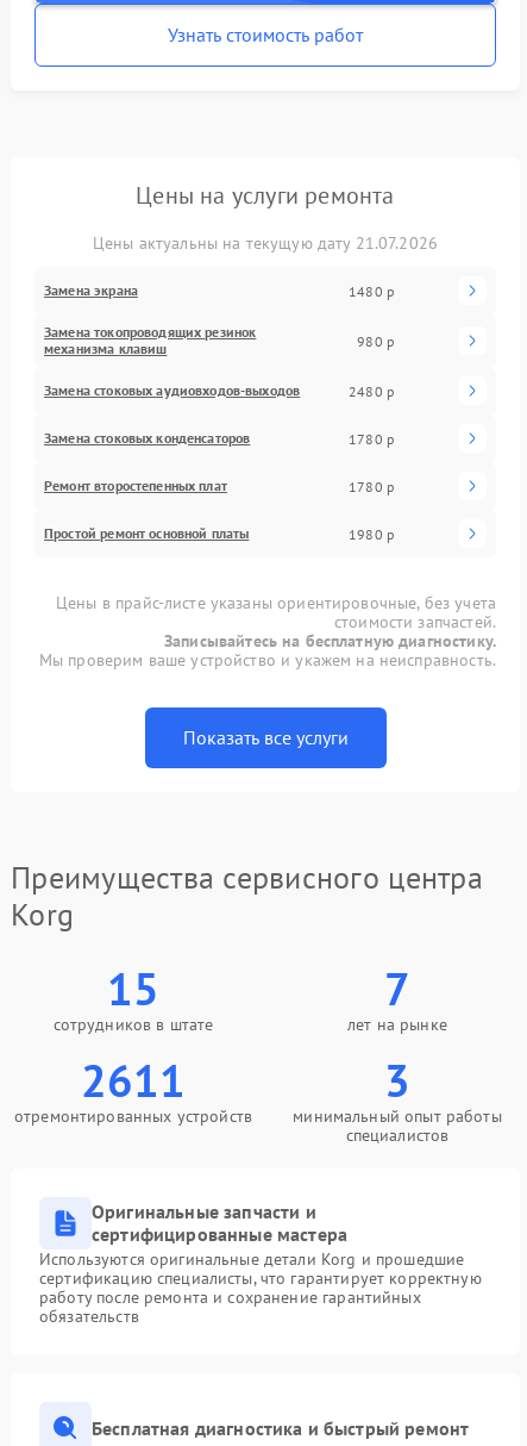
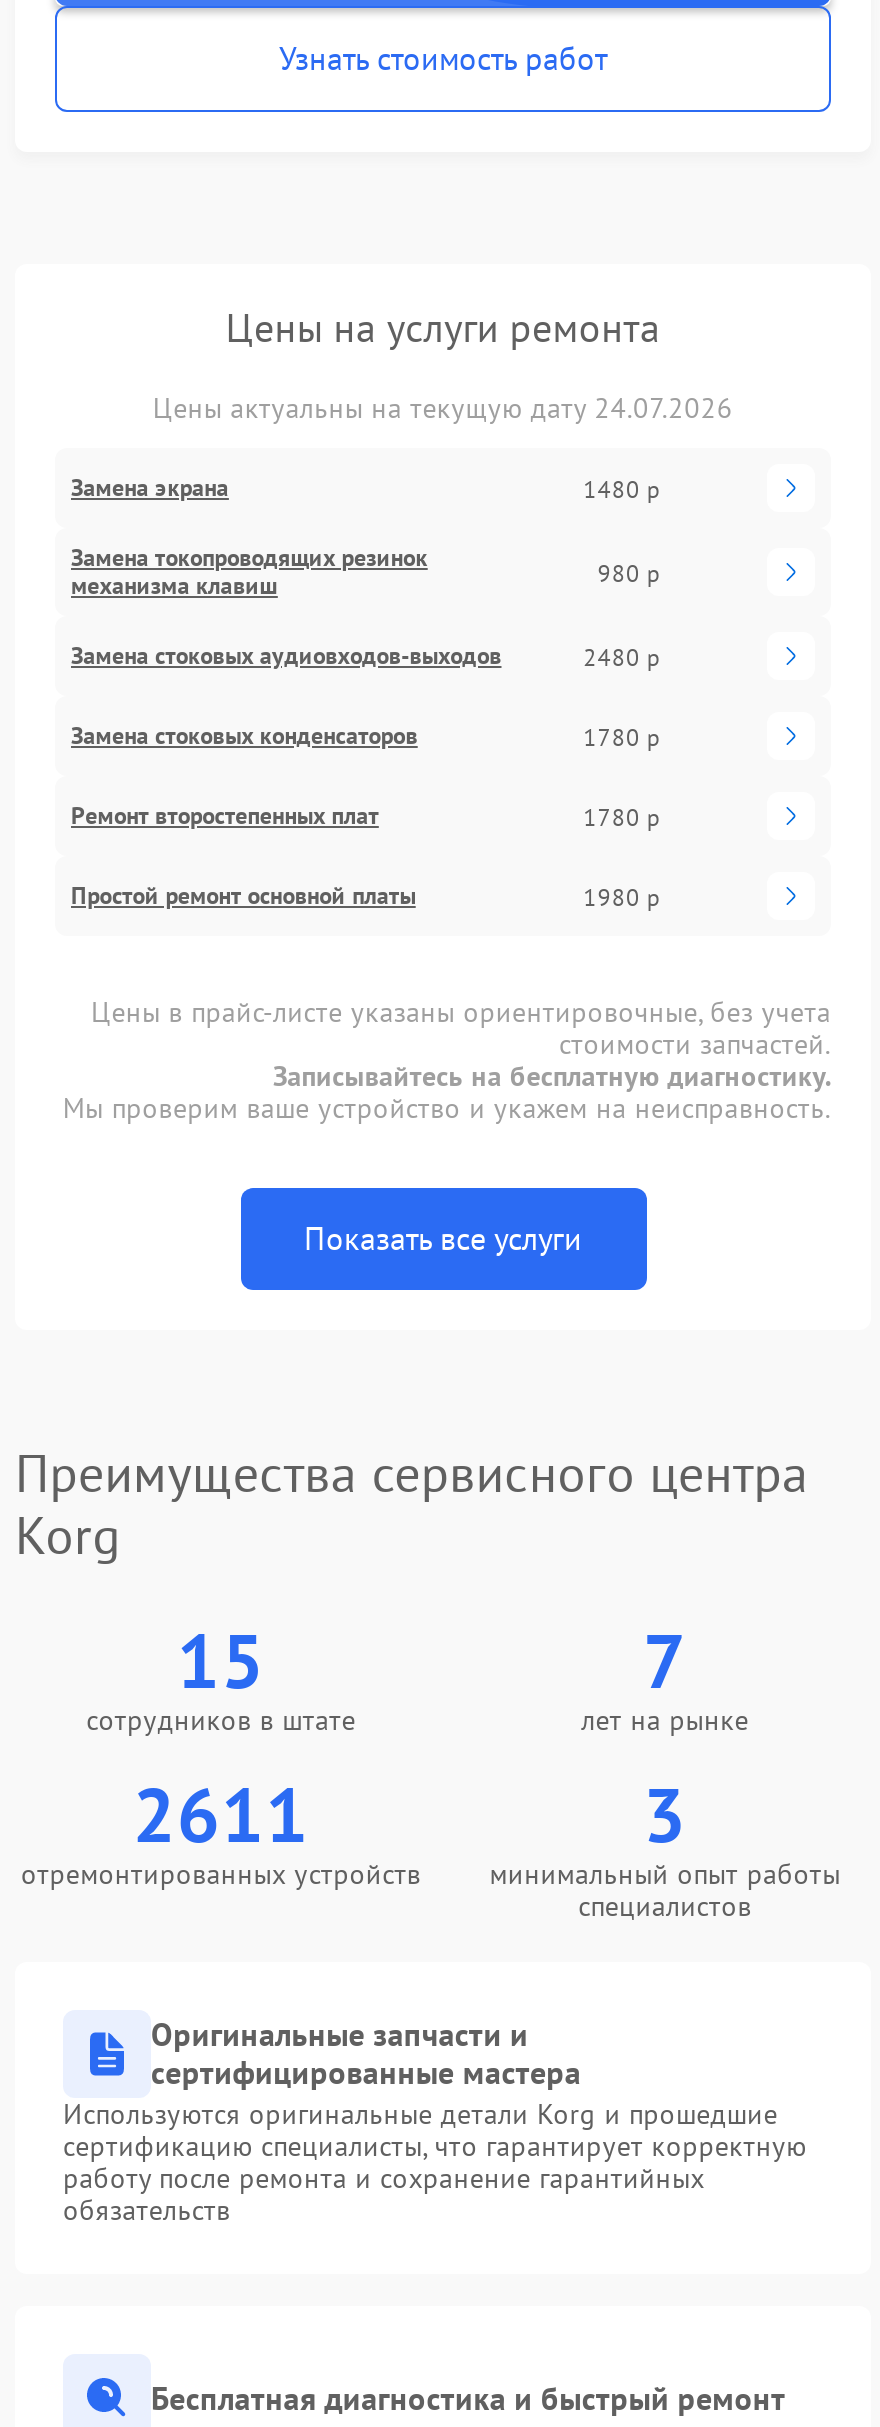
- Цены актуальны на текущую дату 21.07.2026
+ Цены актуальны на текущую дату 24.07.2026
